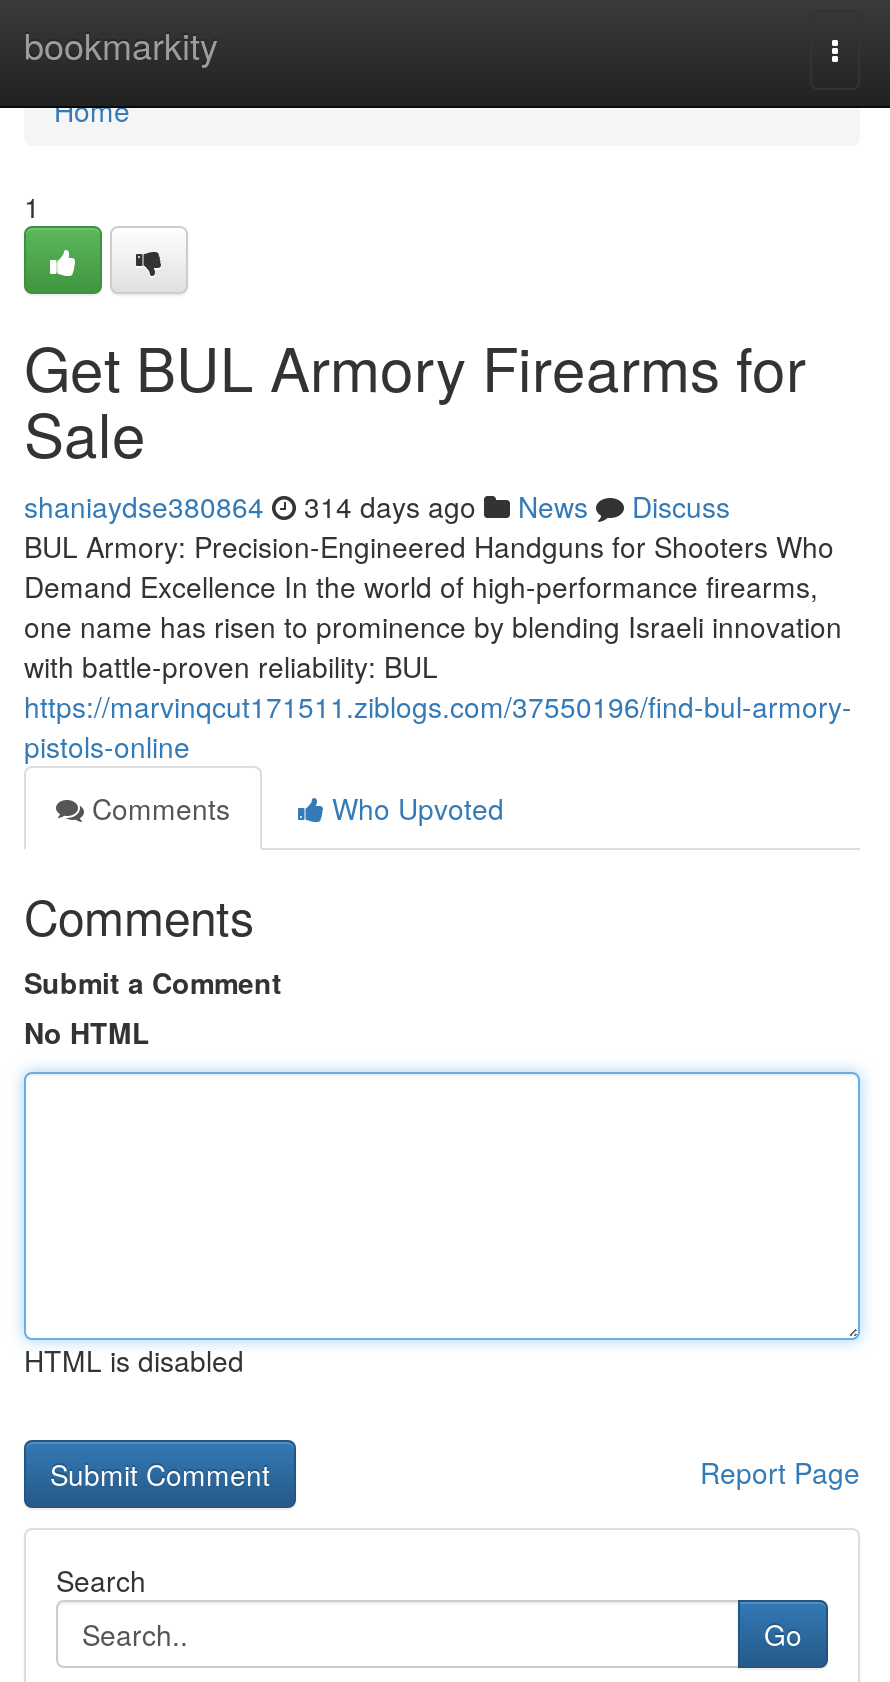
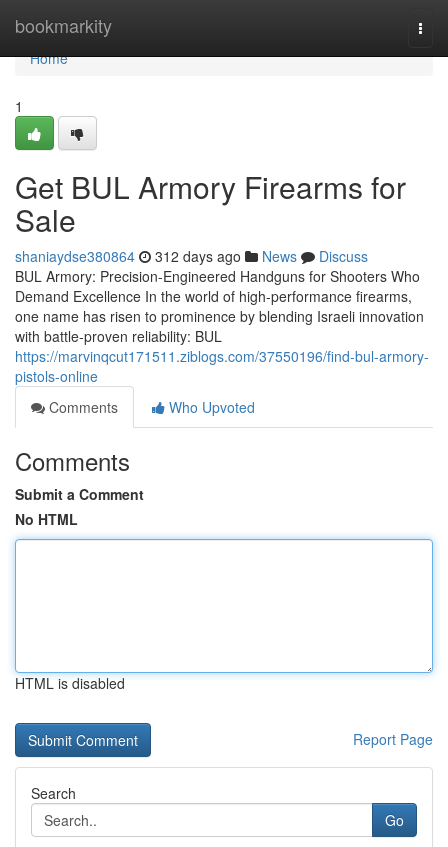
- shaniaydse380864 314 days ago News Discuss
+ shaniaydse380864 312 days ago News Discuss
